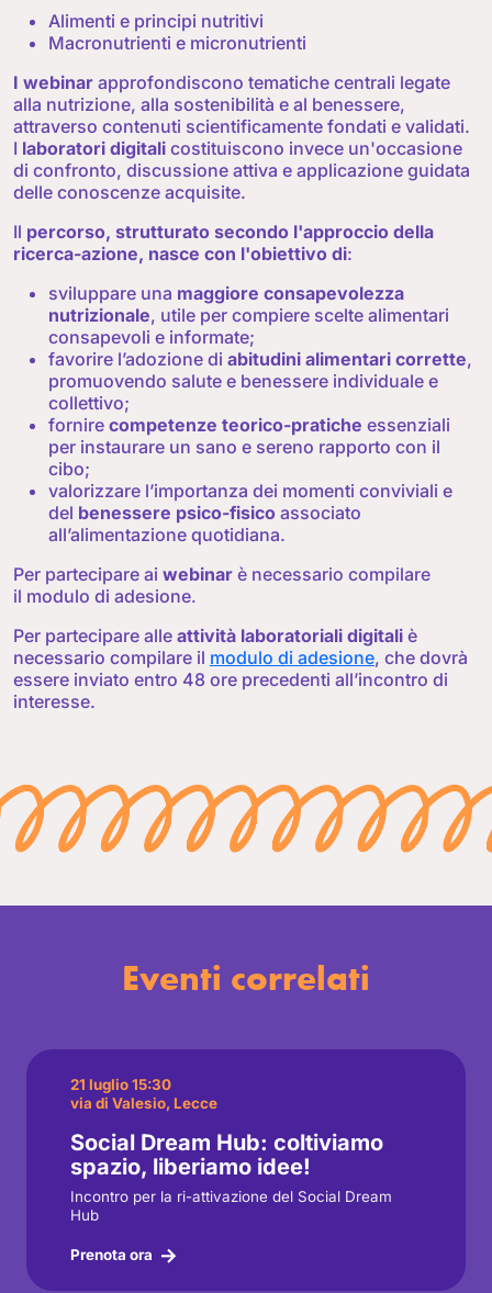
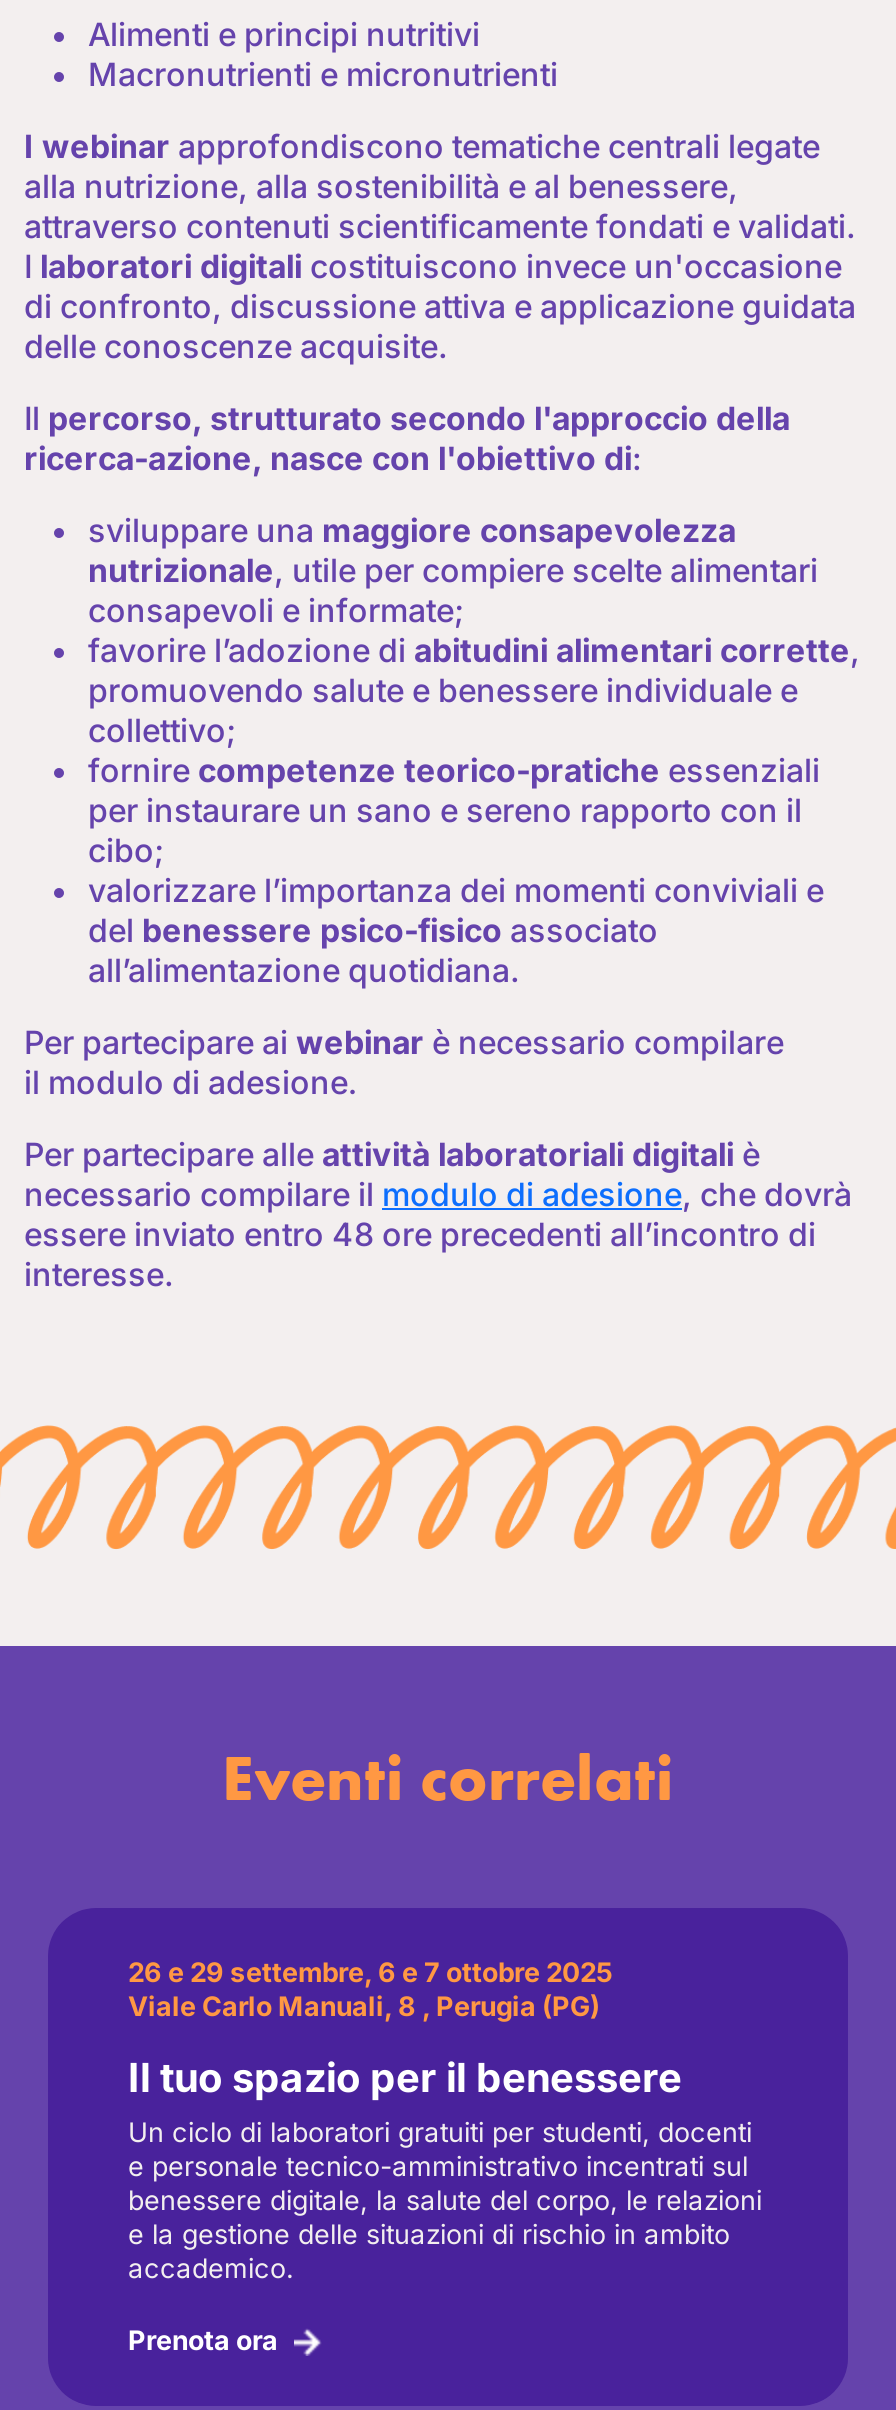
- 21 luglio 15:30
- via di Valesio, Lecce
+ 26 e 29 settembre, 6 e 7 ottobre 2025
+ Viale Carlo Manuali, 8 , Perugia (PG)

- Social Dream Hub: coltiviamo
- spazio, liberiamo idee!
- Incontro per la ri-attivazione del Social Dream
- Hub
+ Il tuo spazio per il benessere
+ Un ciclo di laboratori gratuiti per studenti, docenti
+ e personale tecnico-amministrativo incentrati sul
+ benessere digitale, la salute del corpo, le relazioni
+ e la gestione delle situazioni di rischio in ambito
+ accademico.
